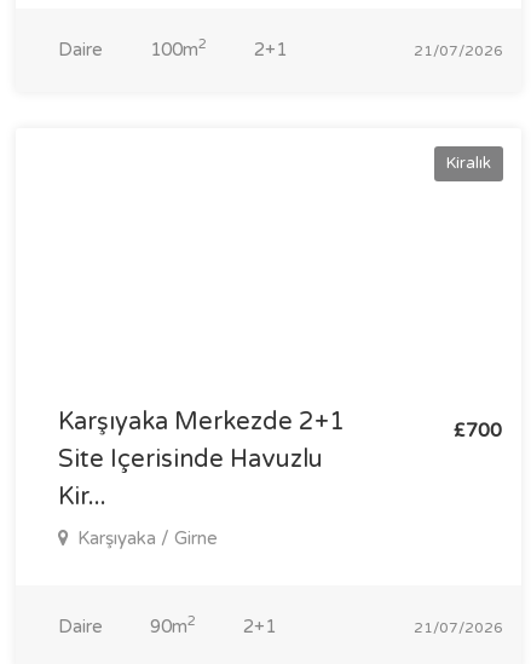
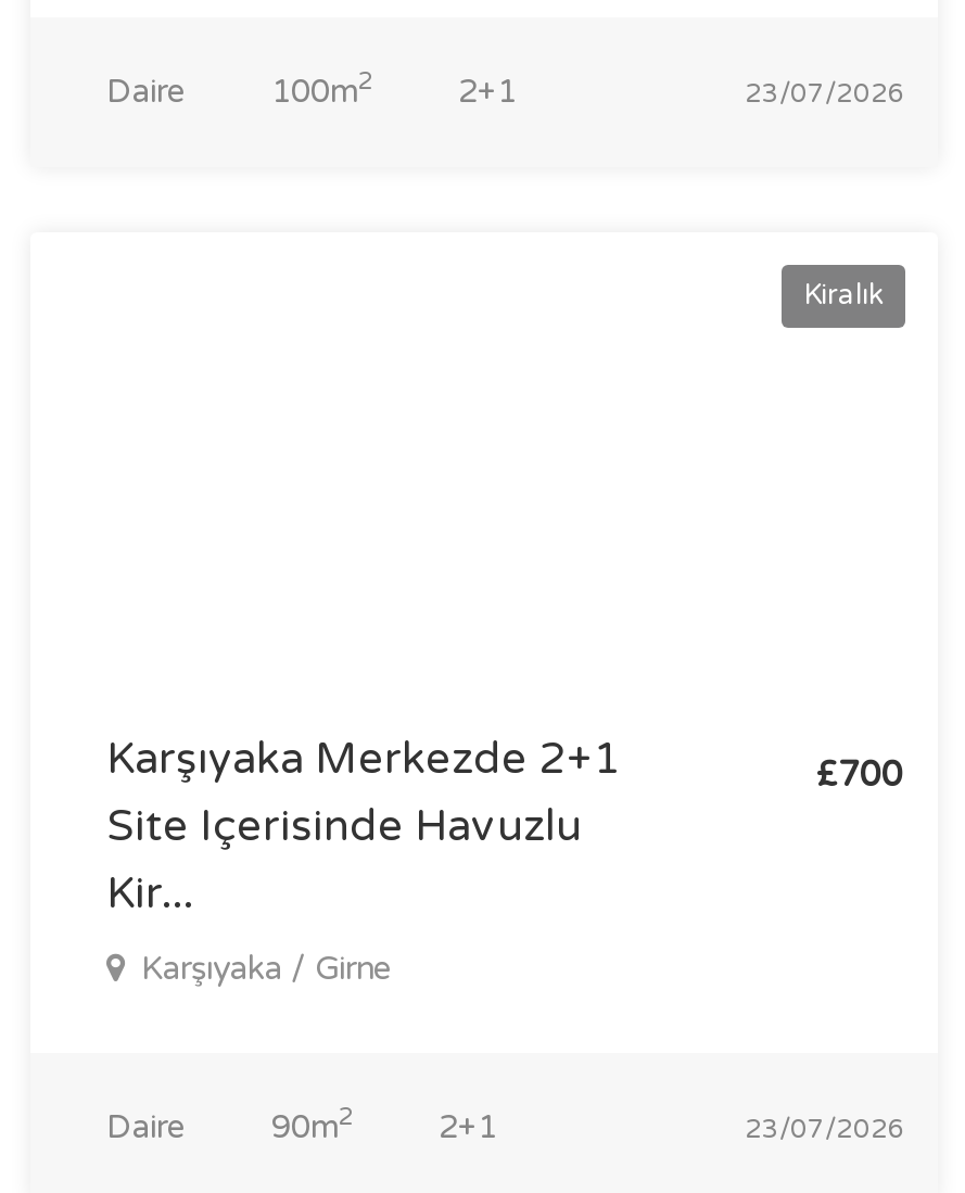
- 21/07/2026
+ 23/07/2026

- 21/07/2026
+ 23/07/2026
